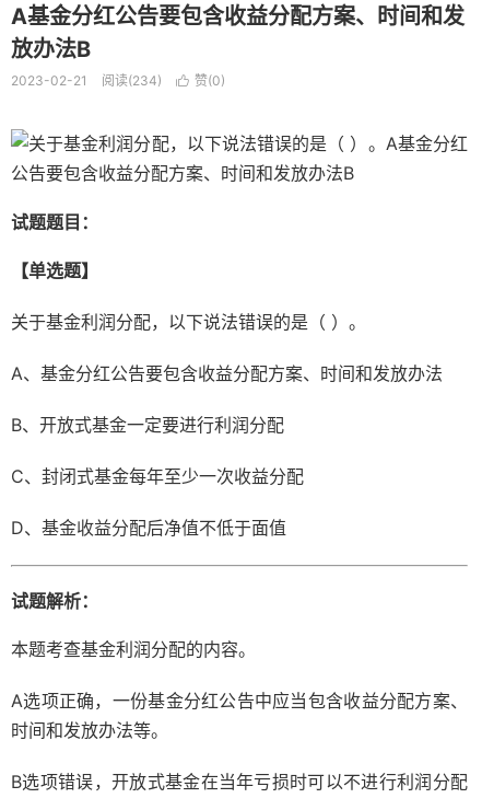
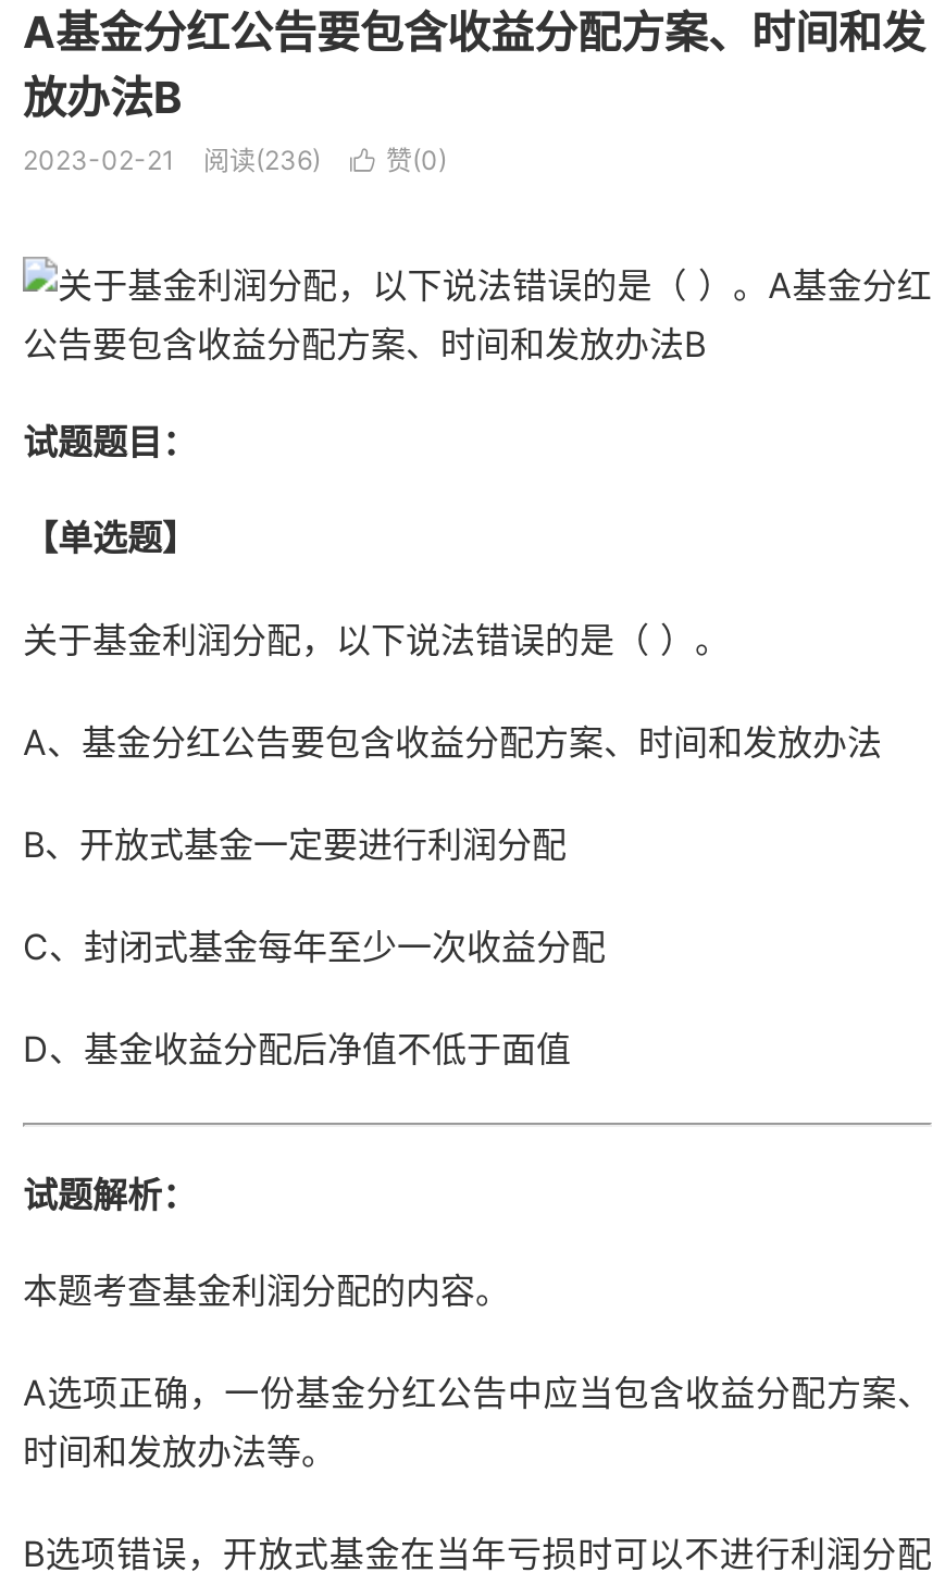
- 阅读(234)
+ 阅读(236)
